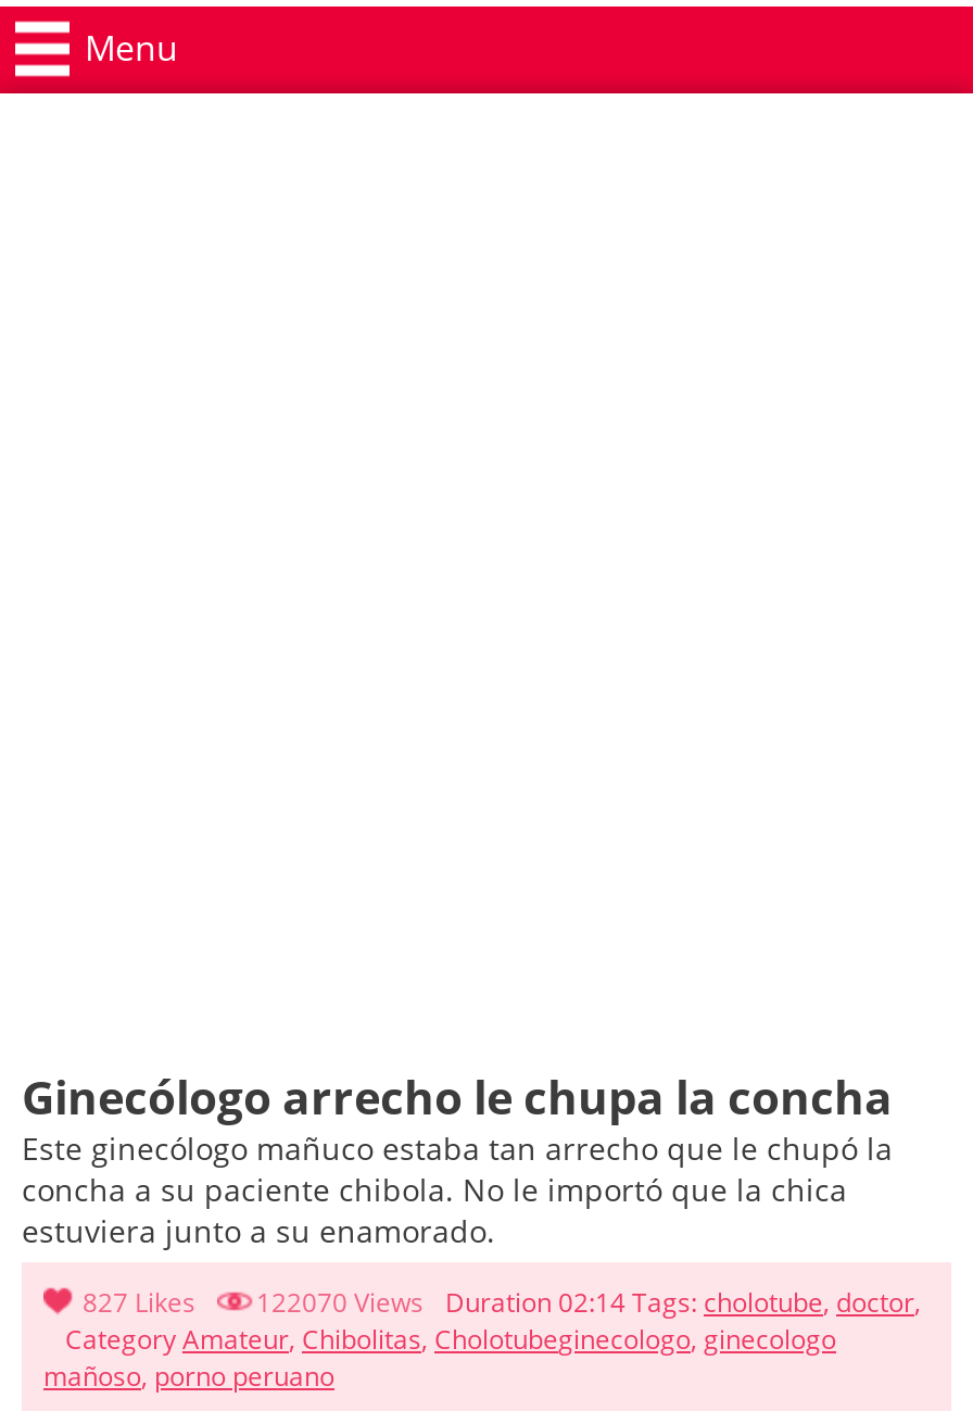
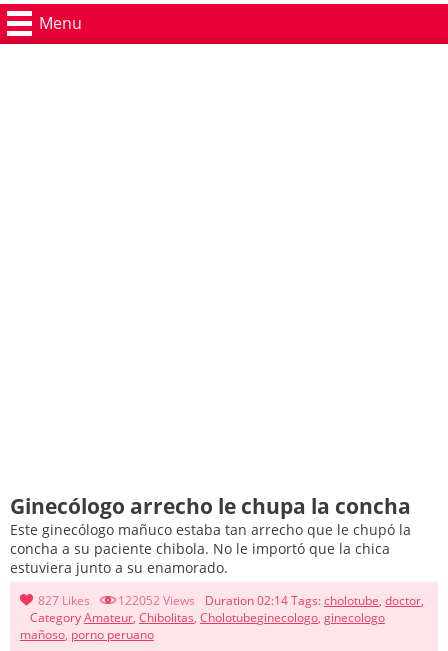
- 122070 Views Duration 02:14
+ 122052 Views Duration 02:14
